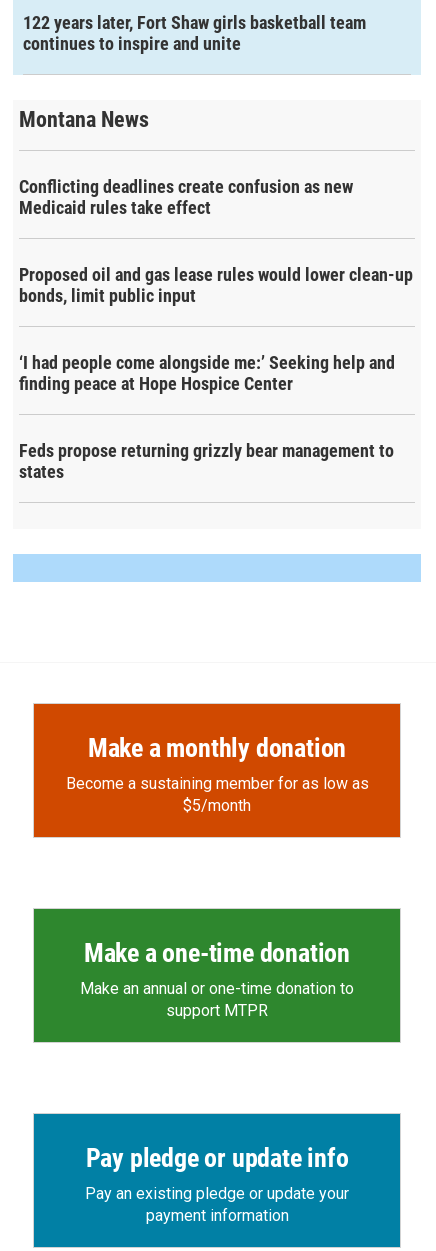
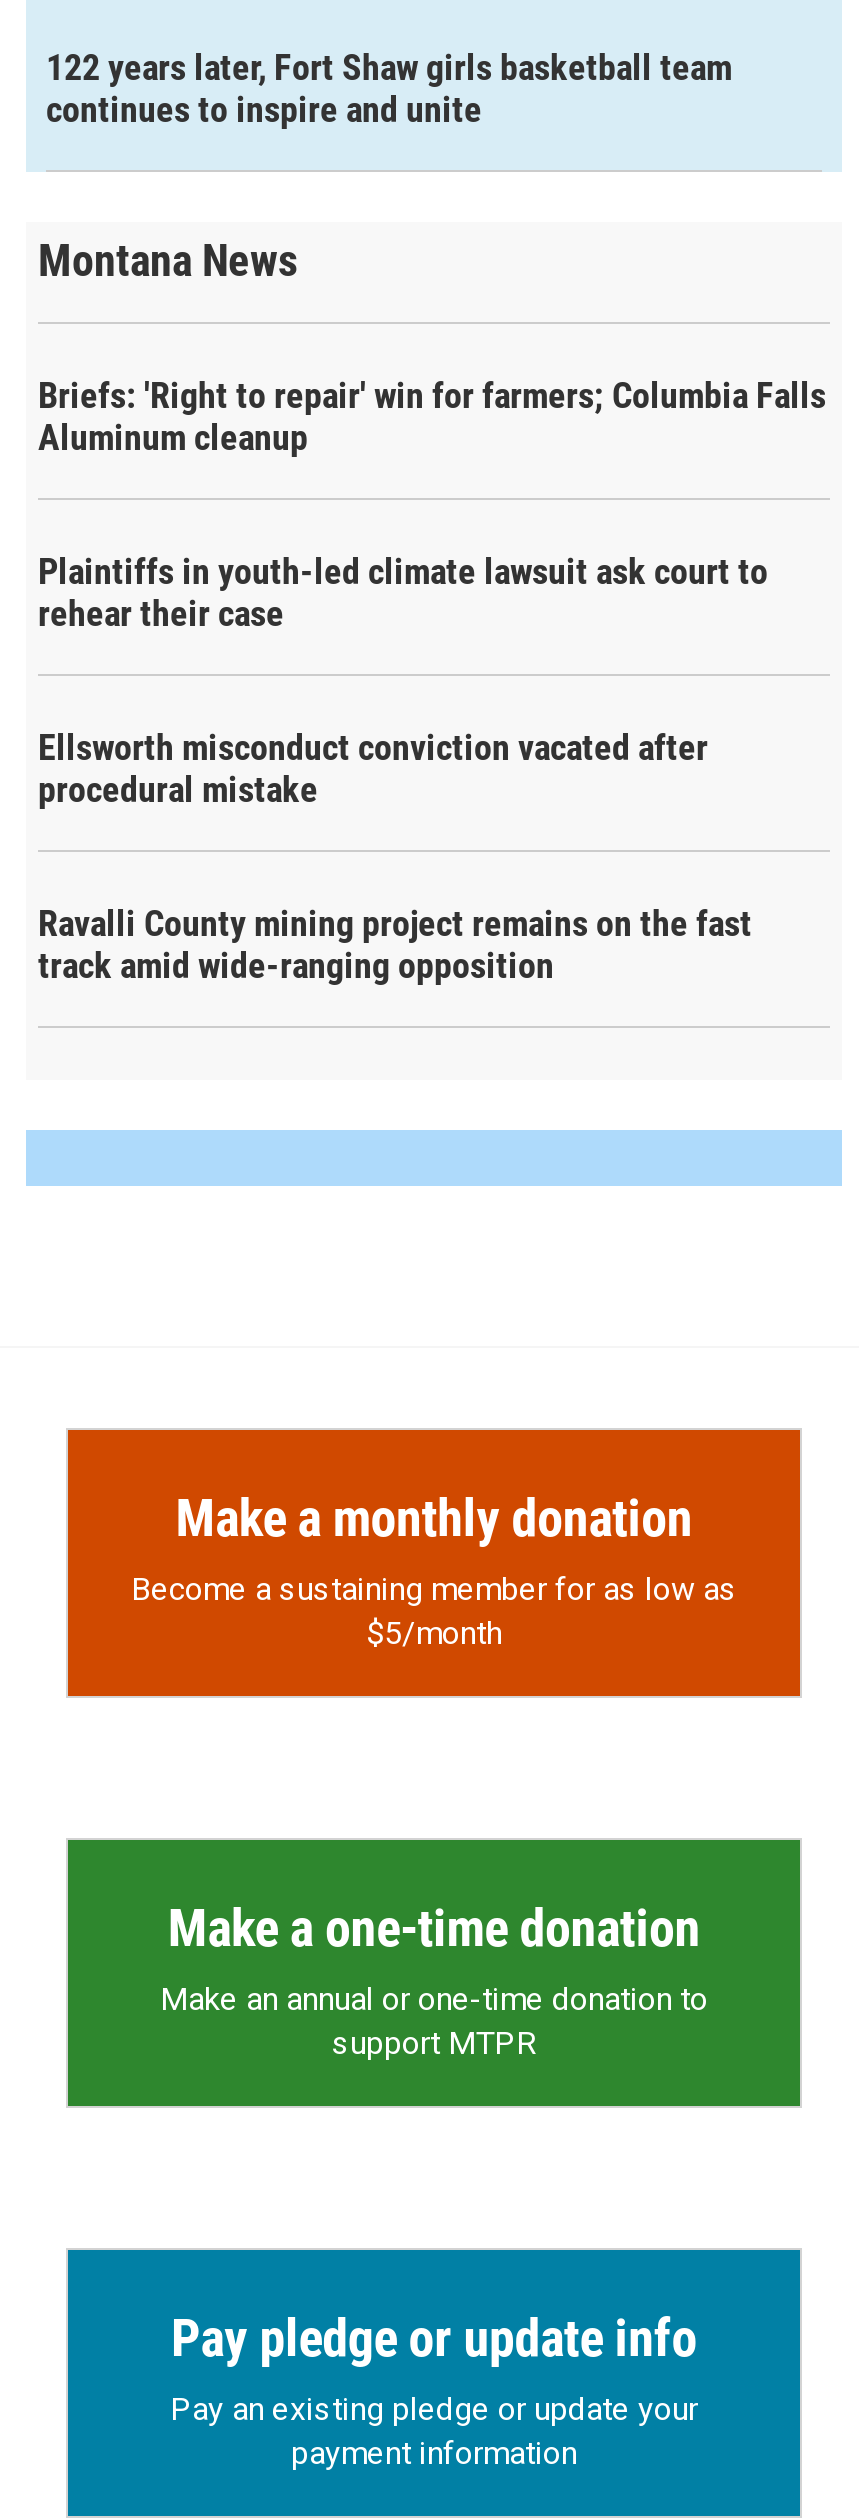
- Conflicting deadlines create confusion as new
- Medicaid rules take effect
+ Briefs: 'Right to repair' win for farmers; Columbia Falls
+ Aluminum cleanup

- Proposed oil and gas lease rules would lower clean-up
- bonds, limit public input
+ Plaintiffs in youth-led climate lawsuit ask court to
+ rehear their case

- ‘I had people come alongside me:’ Seeking help and
- finding peace at Hope Hospice Center
+ Ellsworth misconduct conviction vacated after
+ procedural mistake

- Feds propose returning grizzly bear management to
- states
+ Ravalli County mining project remains on the fast
+ track amid wide-ranging opposition
